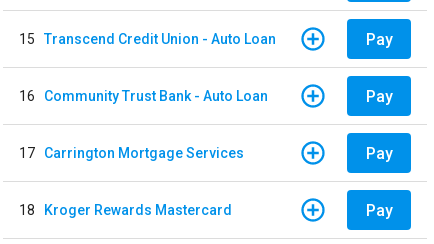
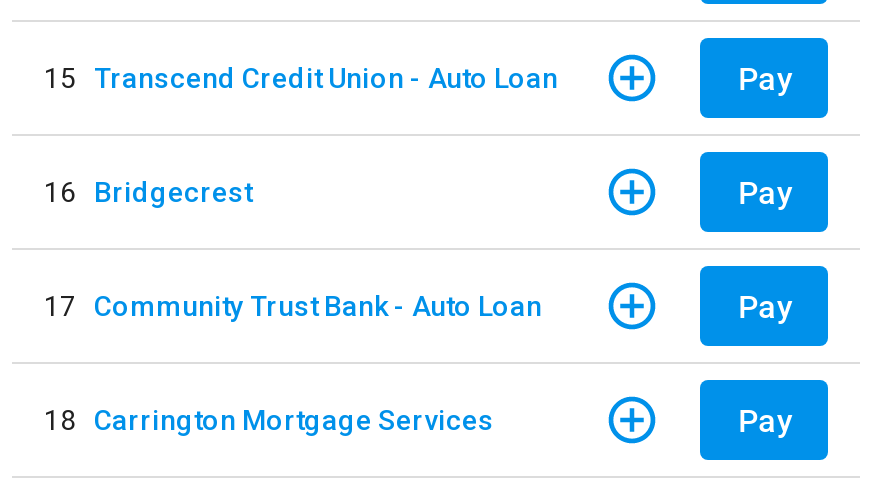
- 16 Community Trust Bank - Auto Loan
+ 16 Bridgecrest

- 17 Carrington Mortgage Services
+ 17 Community Trust Bank - Auto Loan

- 18 Kroger Rewards Mastercard
+ 18 Carrington Mortgage Services
